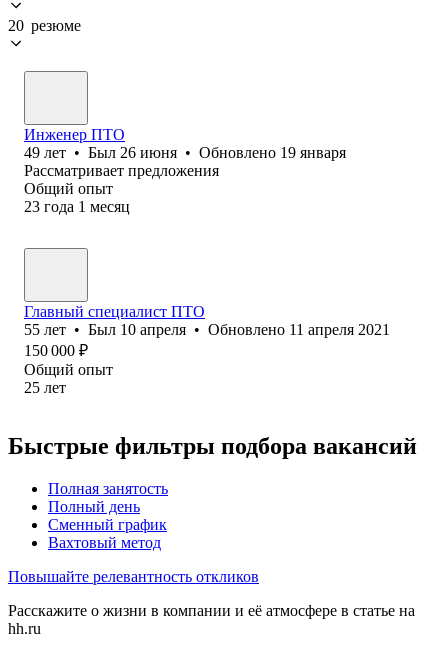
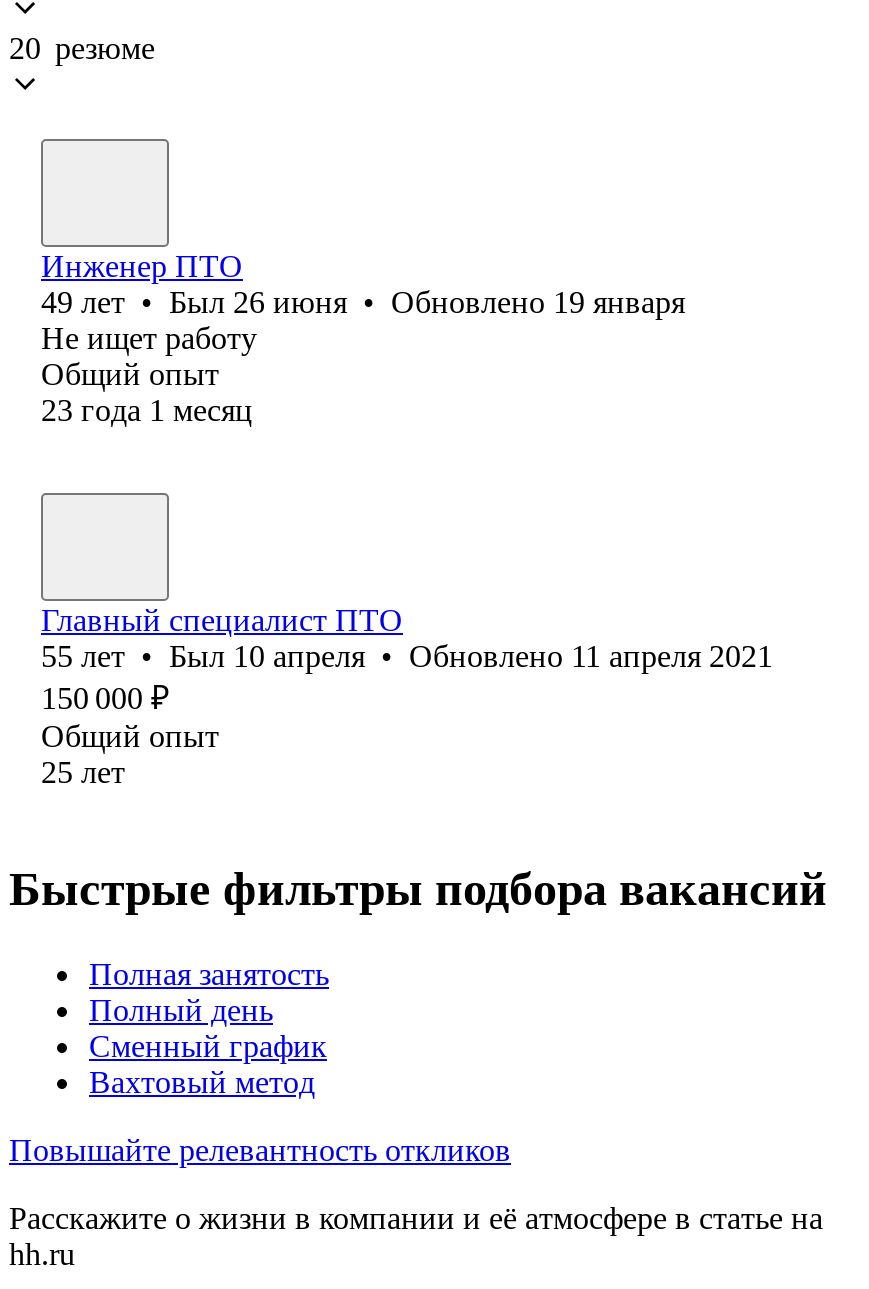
- Рассматривает предложения
+ Не ищет работу
